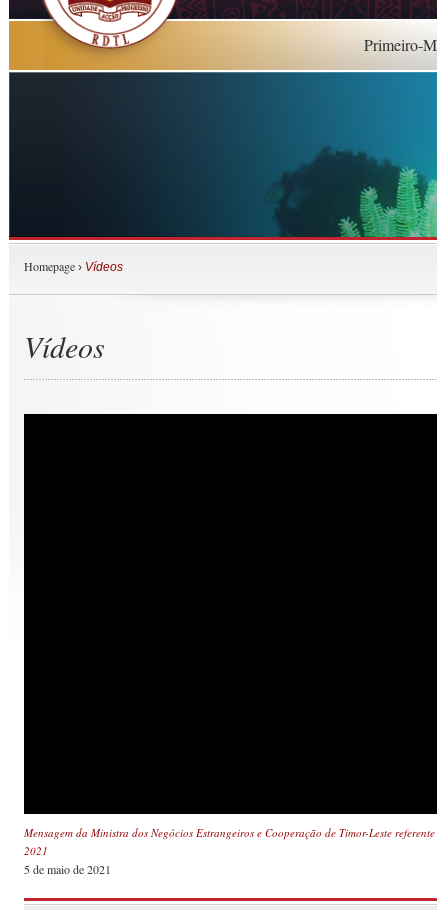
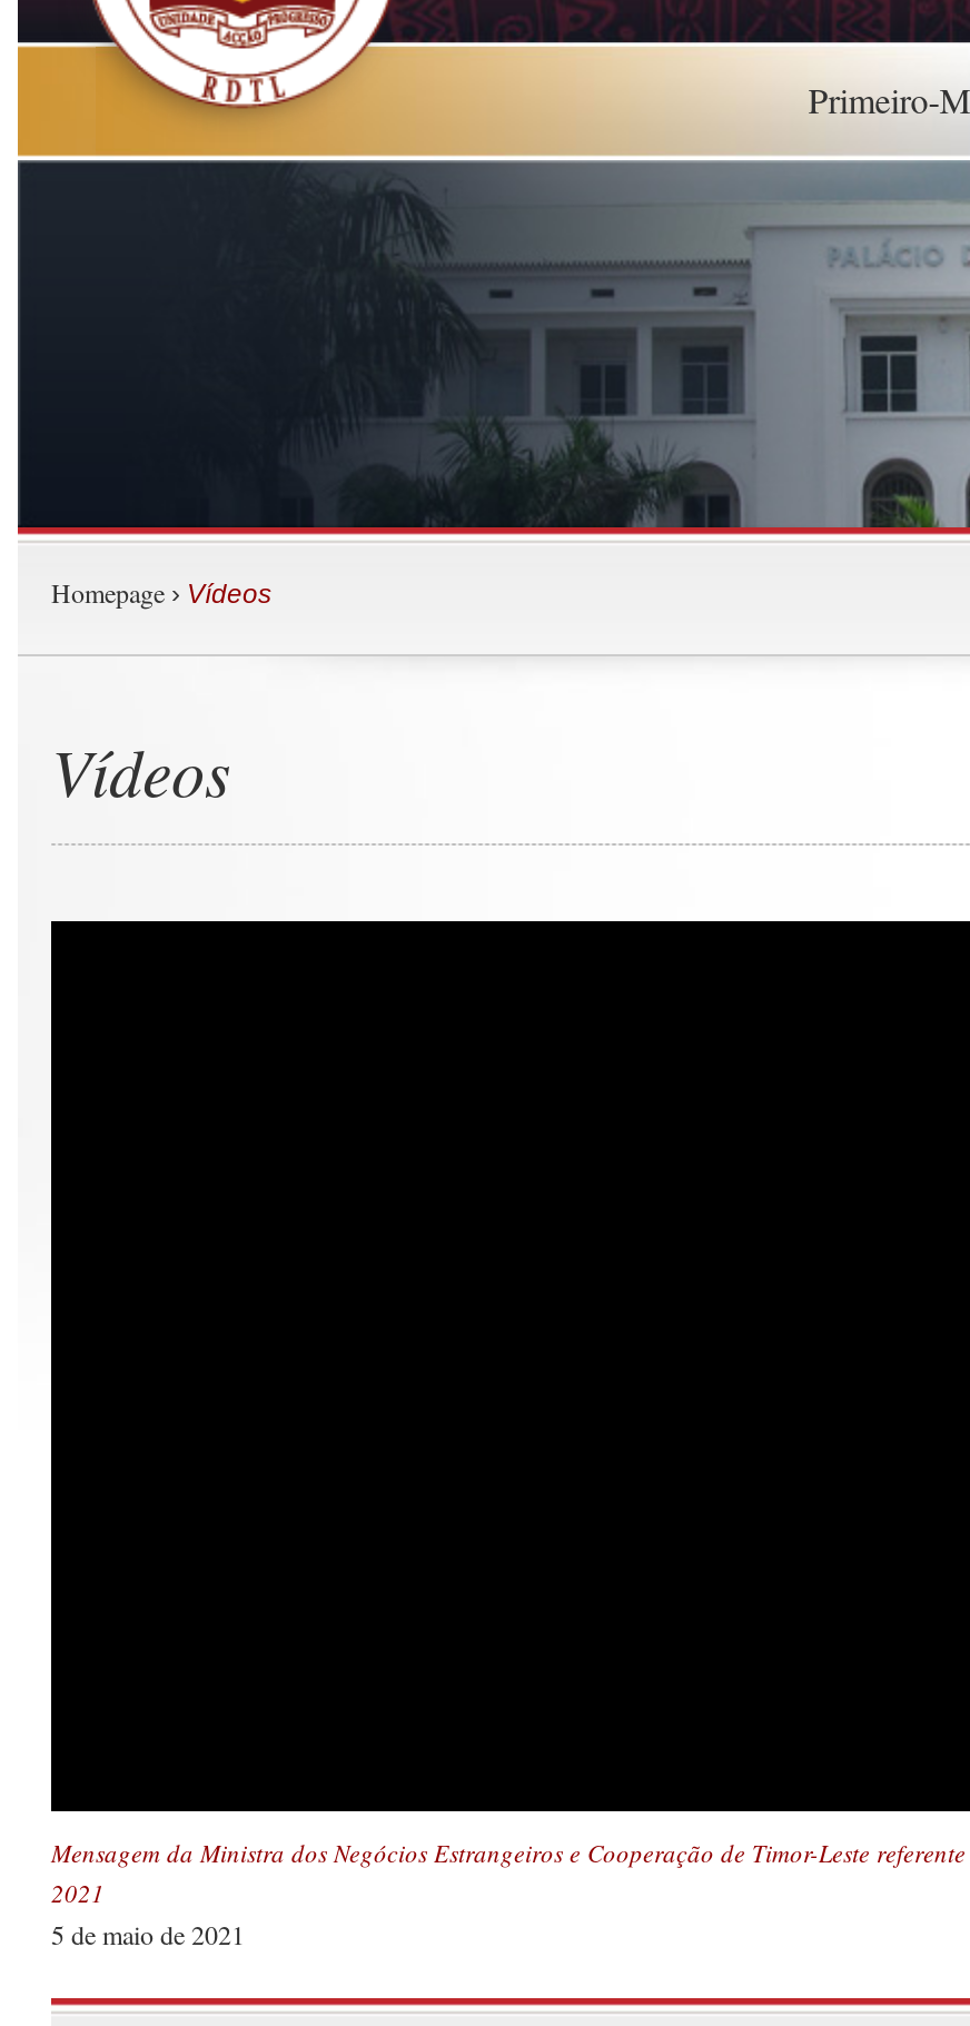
- [image]
+ [image]
